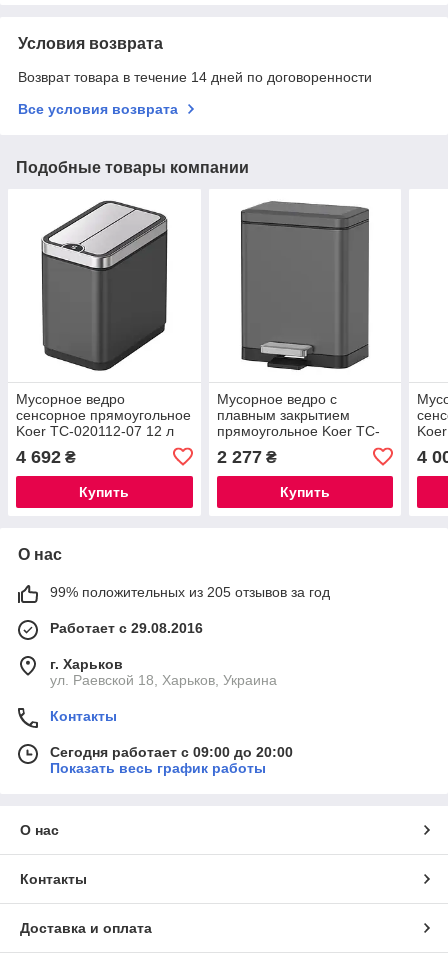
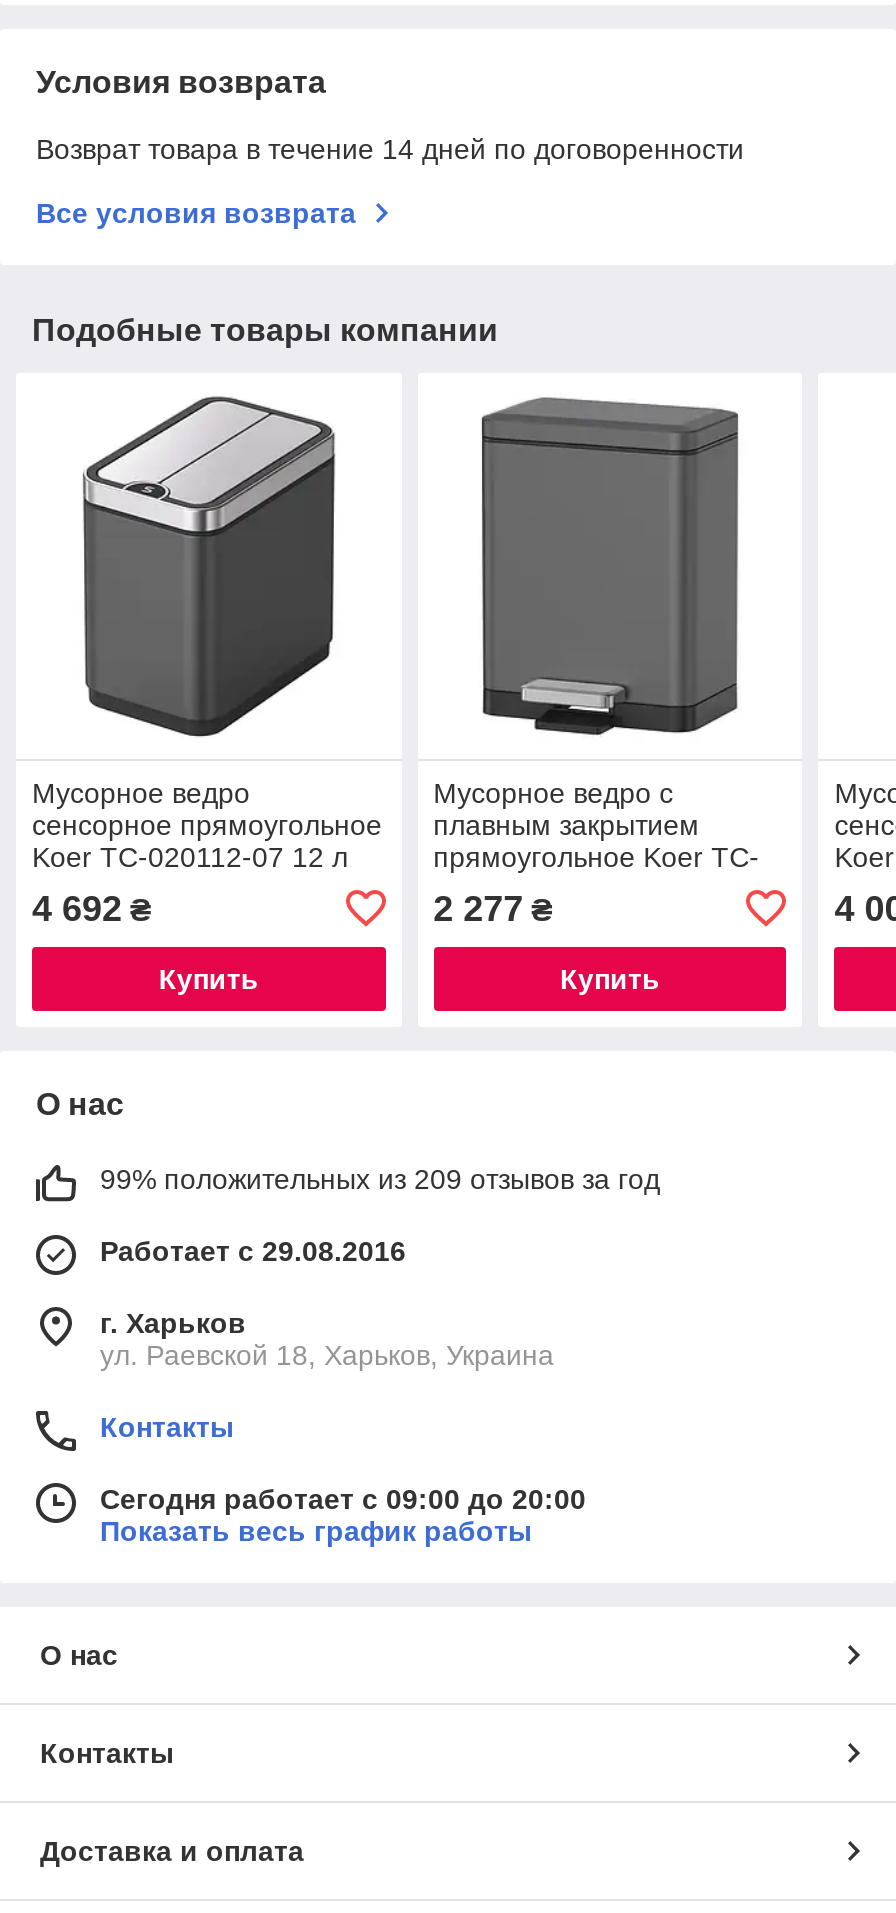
- 99% положительных из 205 отзывов за год
+ 99% положительных из 209 отзывов за год
